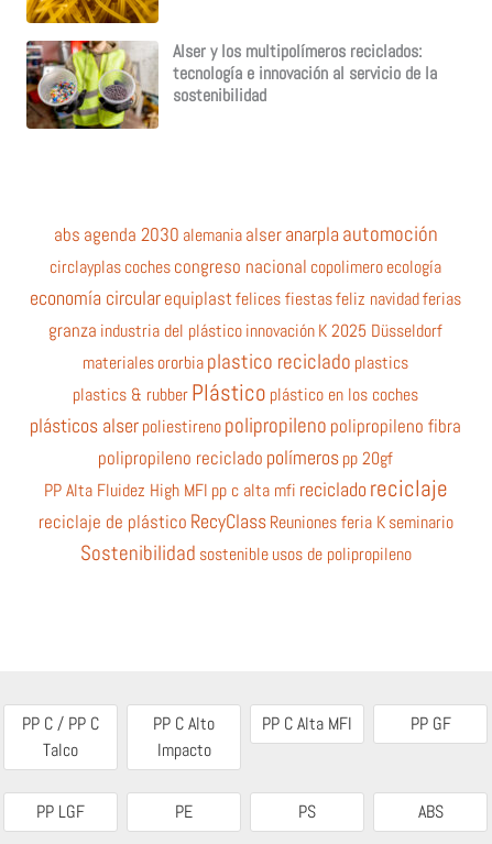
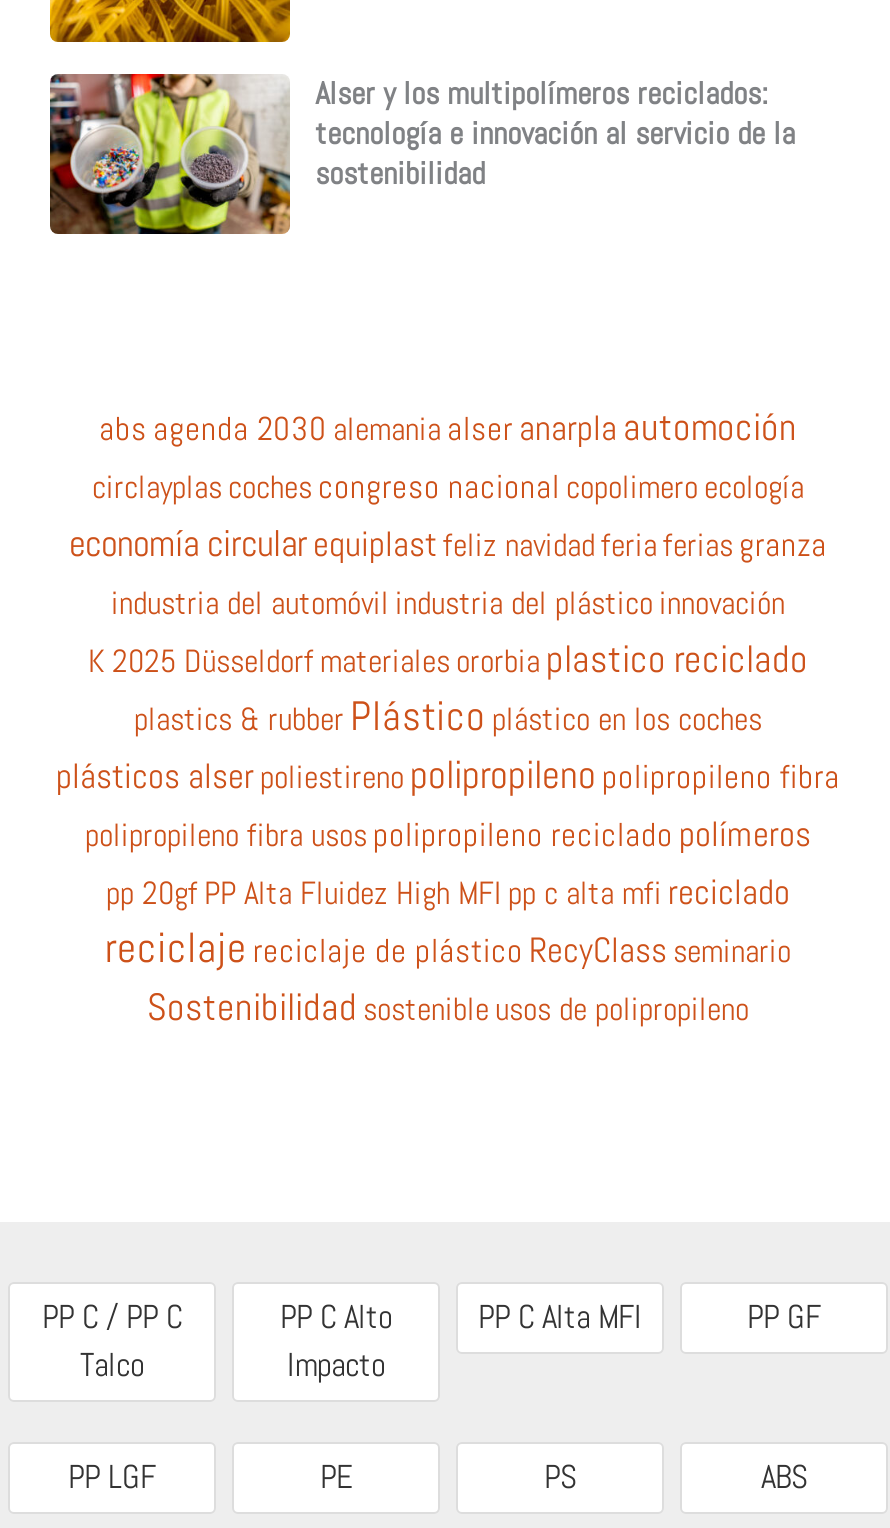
- economía circular equiplast felices fiestas feliz navidad ferias
- granza industria del plástico innovación K 2025 Düsseldorf
- materiales ororbia plastico reciclado plastics
+ economía circular equiplast feliz navidad feria ferias granza
+ industria del automóvil industria del plástico innovación
+ K 2025 Düsseldorf materiales ororbia plastico reciclado

- polipropileno reciclado polímeros pp 20gf
- PP Alta Fluidez High MFI pp c alta mfi reciclado reciclaje
- reciclaje de plástico RecyClass Reuniones feria K seminario
+ polipropileno fibra usos polipropileno reciclado polímeros
+ pp 20gf PP Alta Fluidez High MFI pp c alta mfi reciclado
+ reciclaje reciclaje de plástico RecyClass seminario
